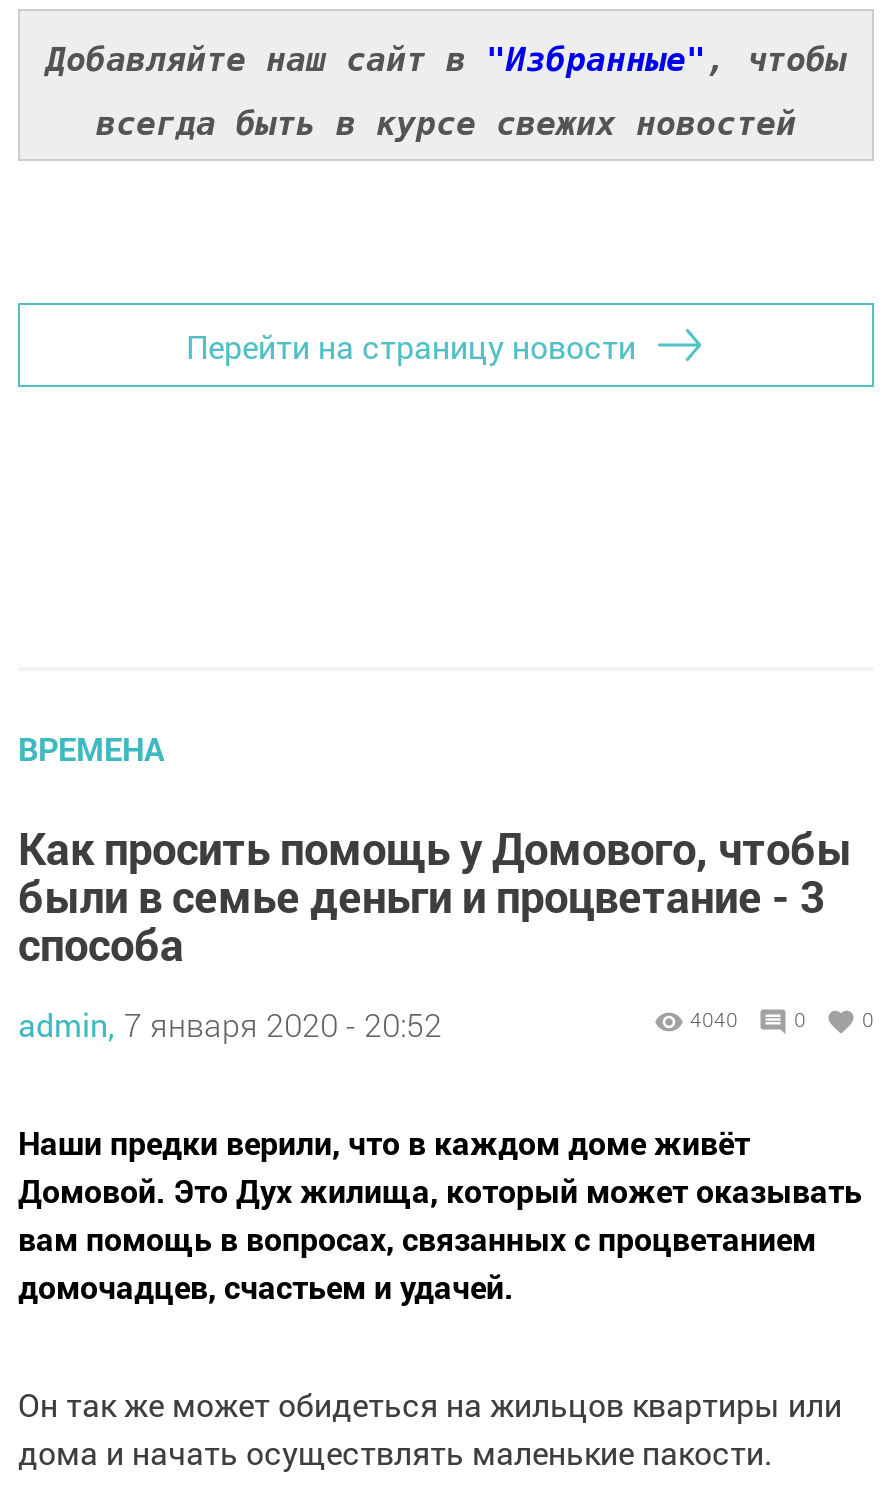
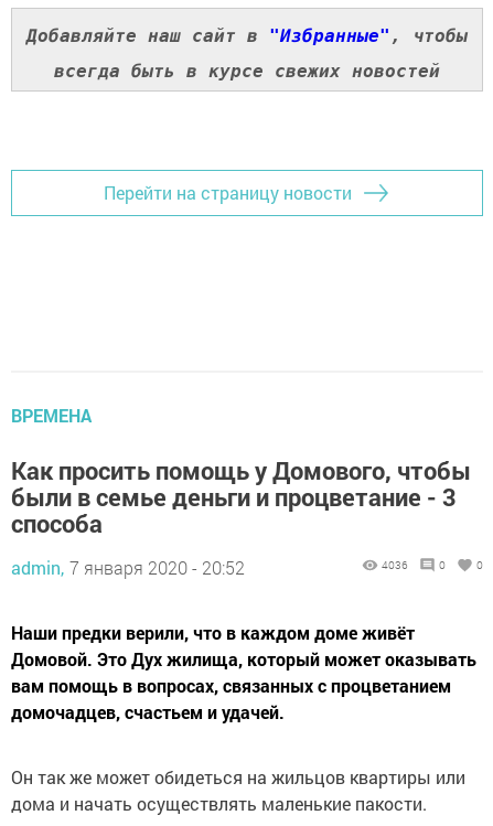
- 4040
+ 4036
